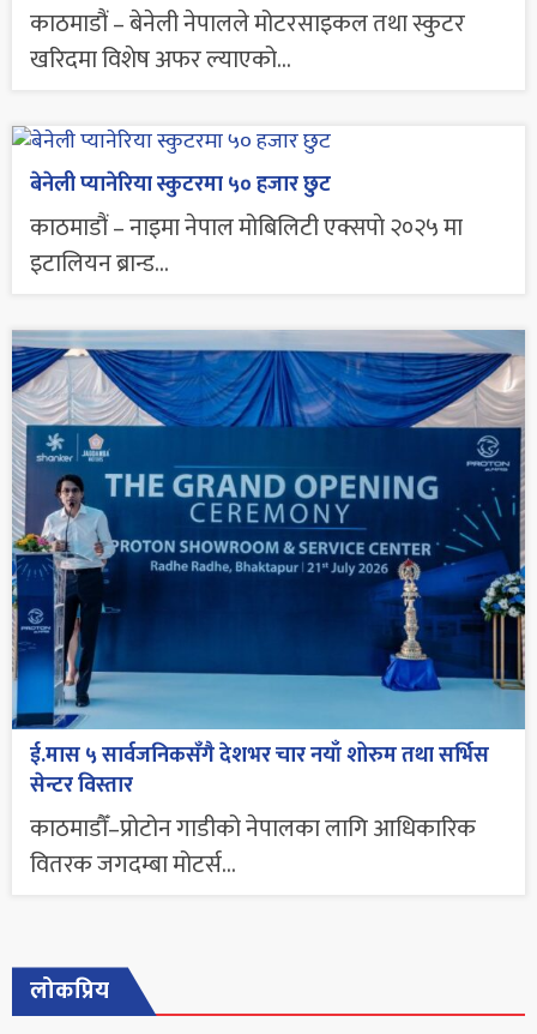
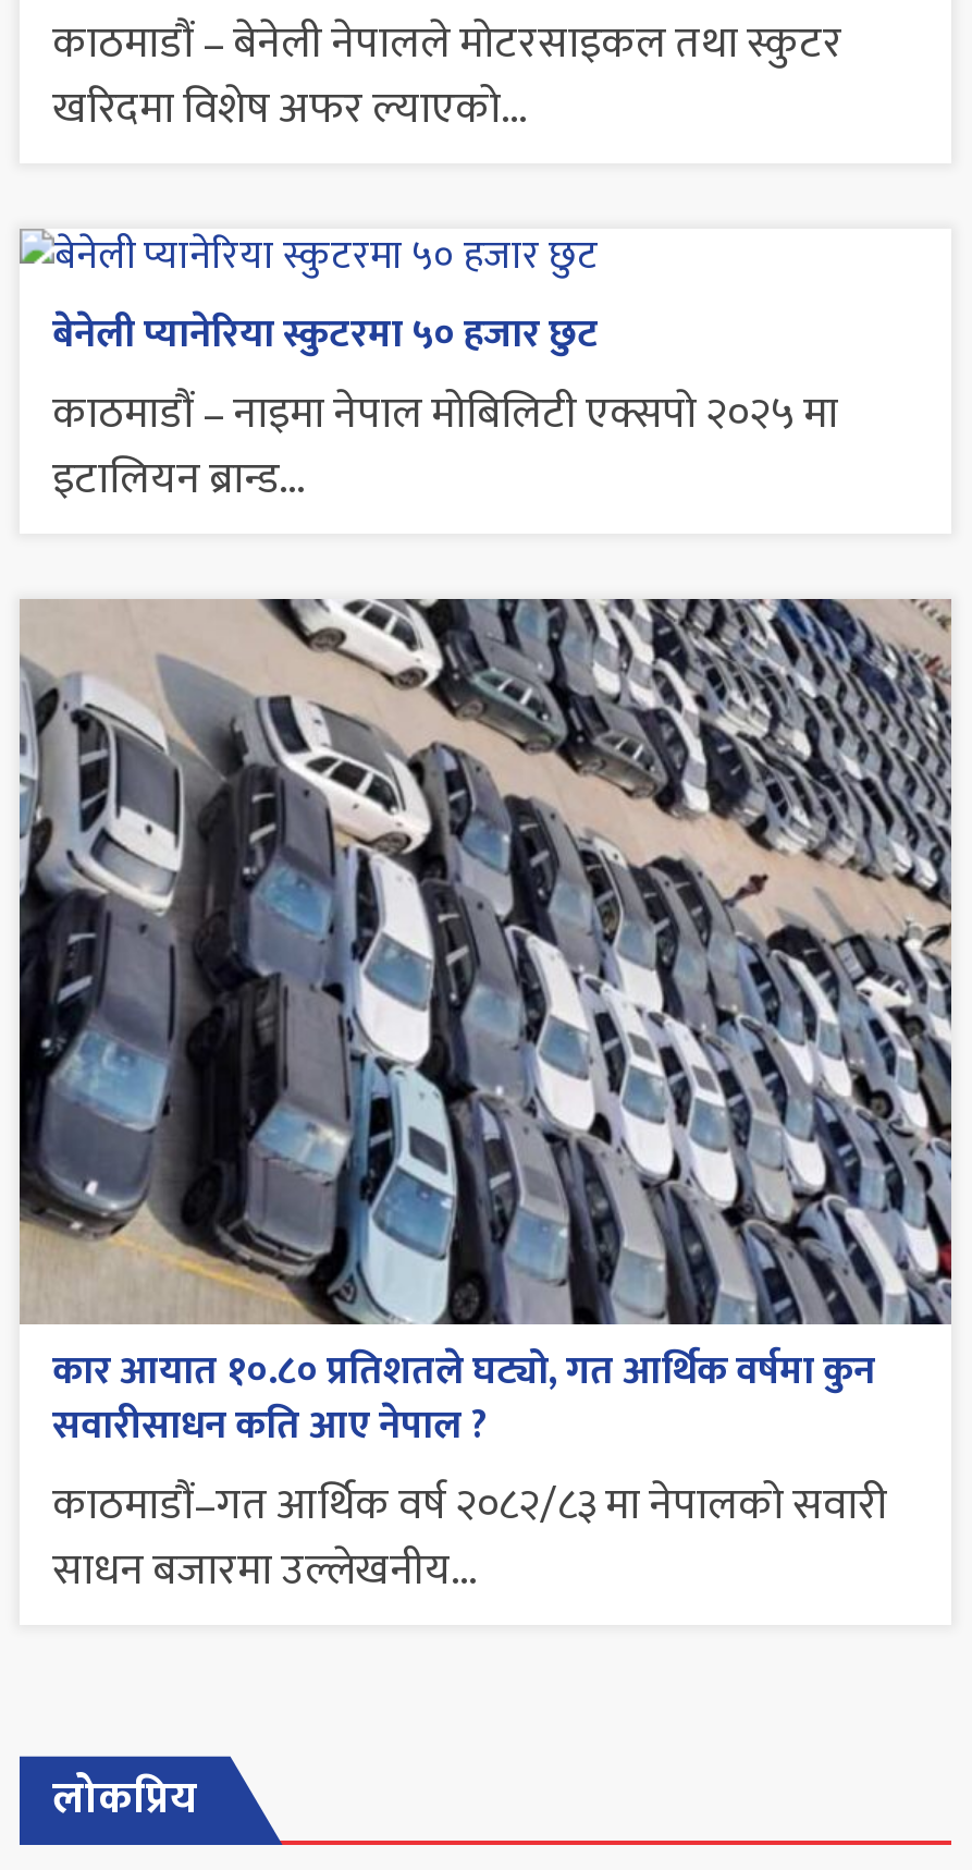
- [image]
- ई.मास ५ सार्वजनिकसँगै देशभर चार नयाँ शोरुम तथा सर्भिस
- सेन्टर विस्तार
- काठमाडौँ–प्रोटोन गाडीको नेपालका लागि आधिकारिक
- वितरक जगदम्बा मोटर्स...
+ [image]
+ कार आयात १०.८० प्रतिशतले घट्यो, गत आर्थिक वर्षमा कुन
+ सवारीसाधन कति आए नेपाल ?
+ काठमाडौं–गत आर्थिक वर्ष २०८२/८३ मा नेपालको सवारी
+ साधन बजारमा उल्लेखनीय...
